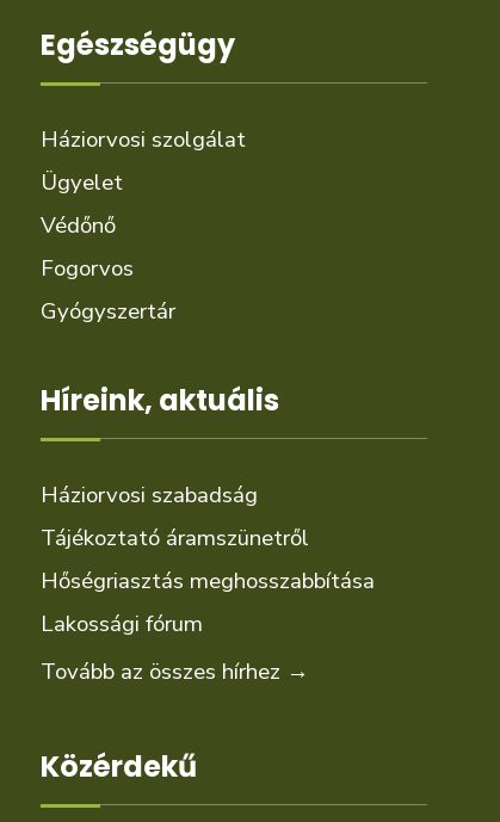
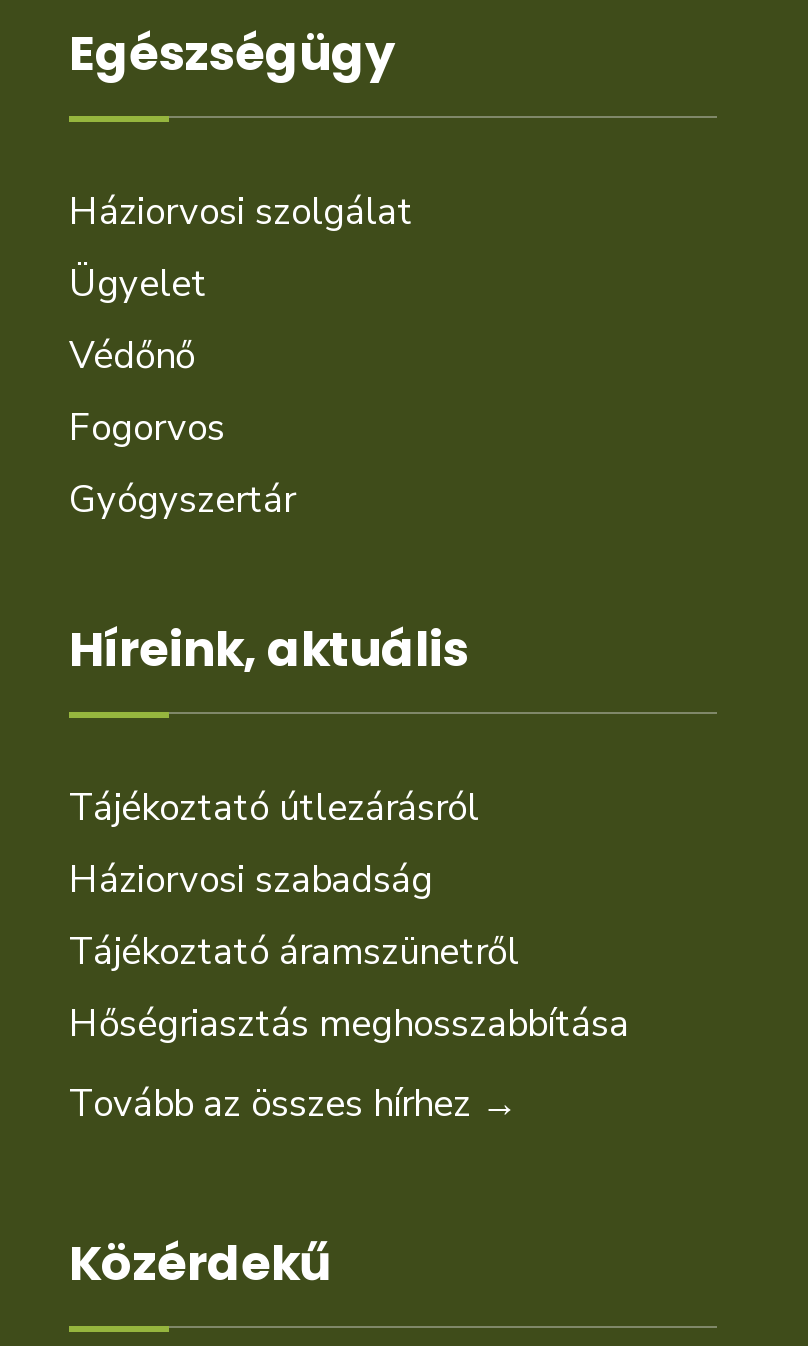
+ Tájékoztató útlezárásról

moved down: Háziorvosi szabadság | Tájékoztató áramszünetről | Hőségriasztás meghosszabbítása

- Lakossági fórum
